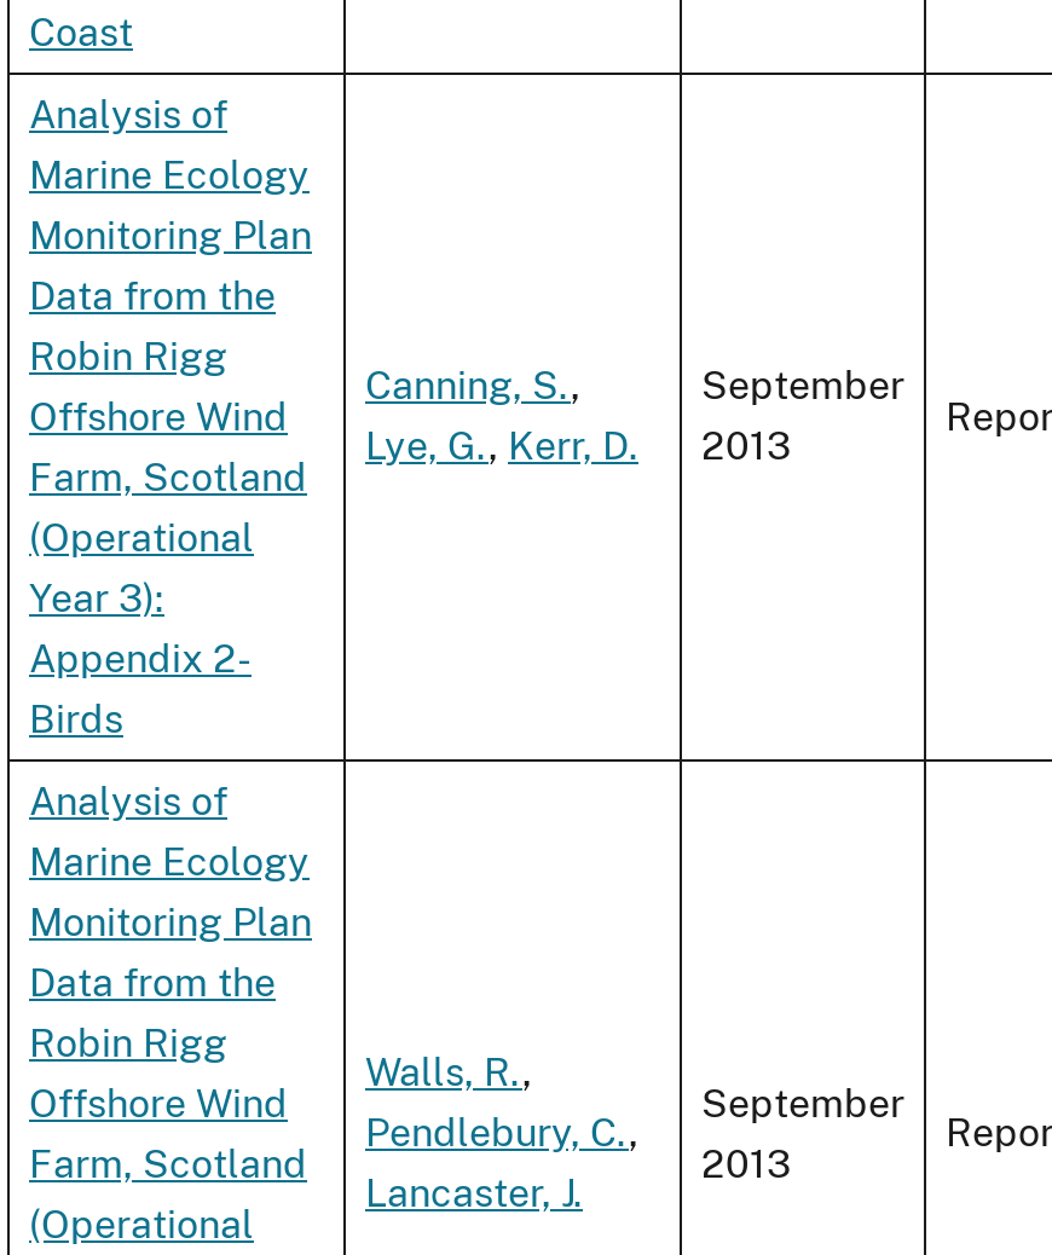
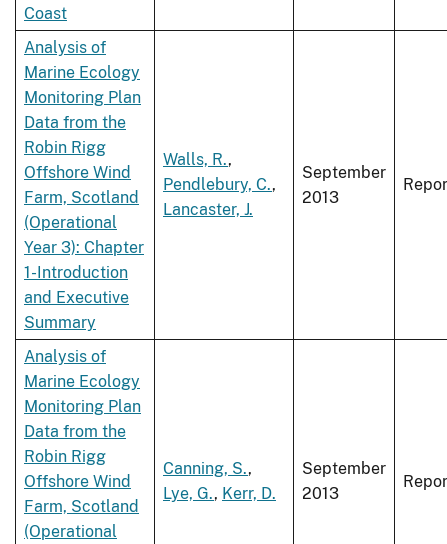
moved down: Canning, S., | Lye, G., Kerr, D.

- Year 3):
- Appendix 2-
- Birds
+ Year 3): Chapter
+ 1-Introduction
+ and Executive
+ Summary

moved up: Walls, R., | Pendlebury, C., | Lancaster, J.
